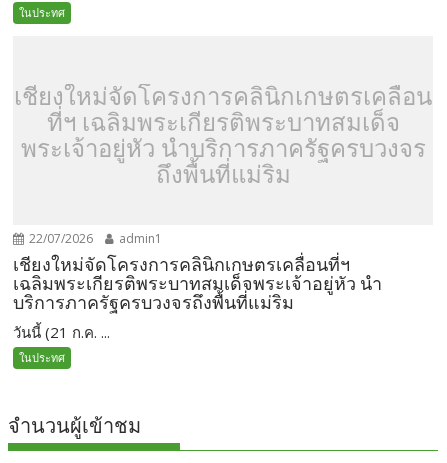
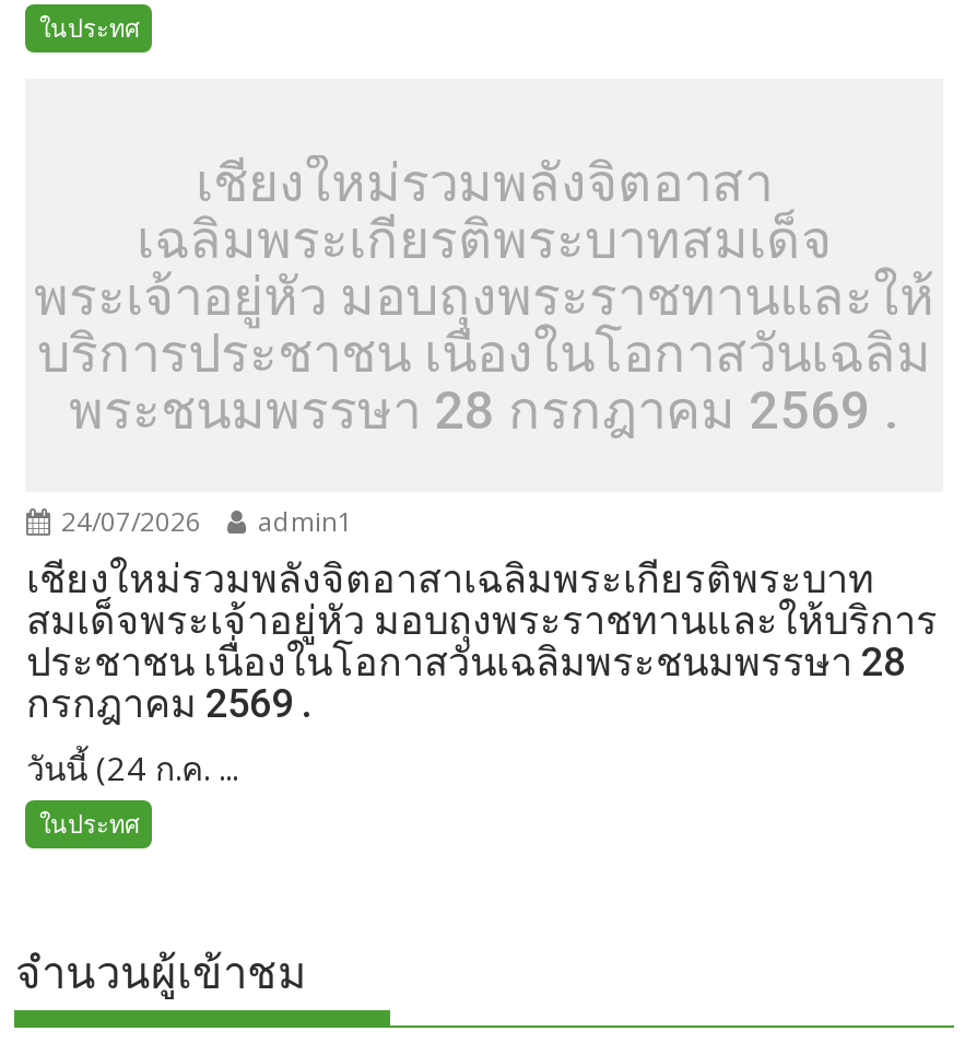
- เชียงใหม่จัดโครงการคลินิกเกษตรเคลื่อน
- ที่ฯ เฉลิมพระเกียรติพระบาทสมเด็จ
- พระเจ้าอยู่หัว นำบริการภาครัฐครบวงจร
- ถึงพื้นที่แม่ริม
+ เชียงใหม่รวมพลังจิตอาสา
+ เฉลิมพระเกียรติพระบาทสมเด็จ
+ พระเจ้าอยู่หัว มอบถุงพระราชทานและให้
+ บริการประชาชน เนื่องในโอกาสวันเฉลิม
+ พระชนมพรรษา 28 กรกฎาคม 2569 .

- 22/07/2026 admin1
+ 24/07/2026 admin1

- เชียงใหม่จัดโครงการคลินิกเกษตรเคลื่อนที่ฯ
- เฉลิมพระเกียรติพระบาทสมเด็จพระเจ้าอยู่หัว นำ
- บริการภาครัฐครบวงจรถึงพื้นที่แม่ริม
- วันนี้ (21 ก.ค. ...
+ เชียงใหม่รวมพลังจิตอาสาเฉลิมพระเกียรติพระบาท
+ สมเด็จพระเจ้าอยู่หัว มอบถุงพระราชทานและให้บริการ
+ ประชาชน เนื่องในโอกาสวันเฉลิมพระชนมพรรษา 28
+ กรกฎาคม 2569 .
+ วันนี้ (24 ก.ค. ...
